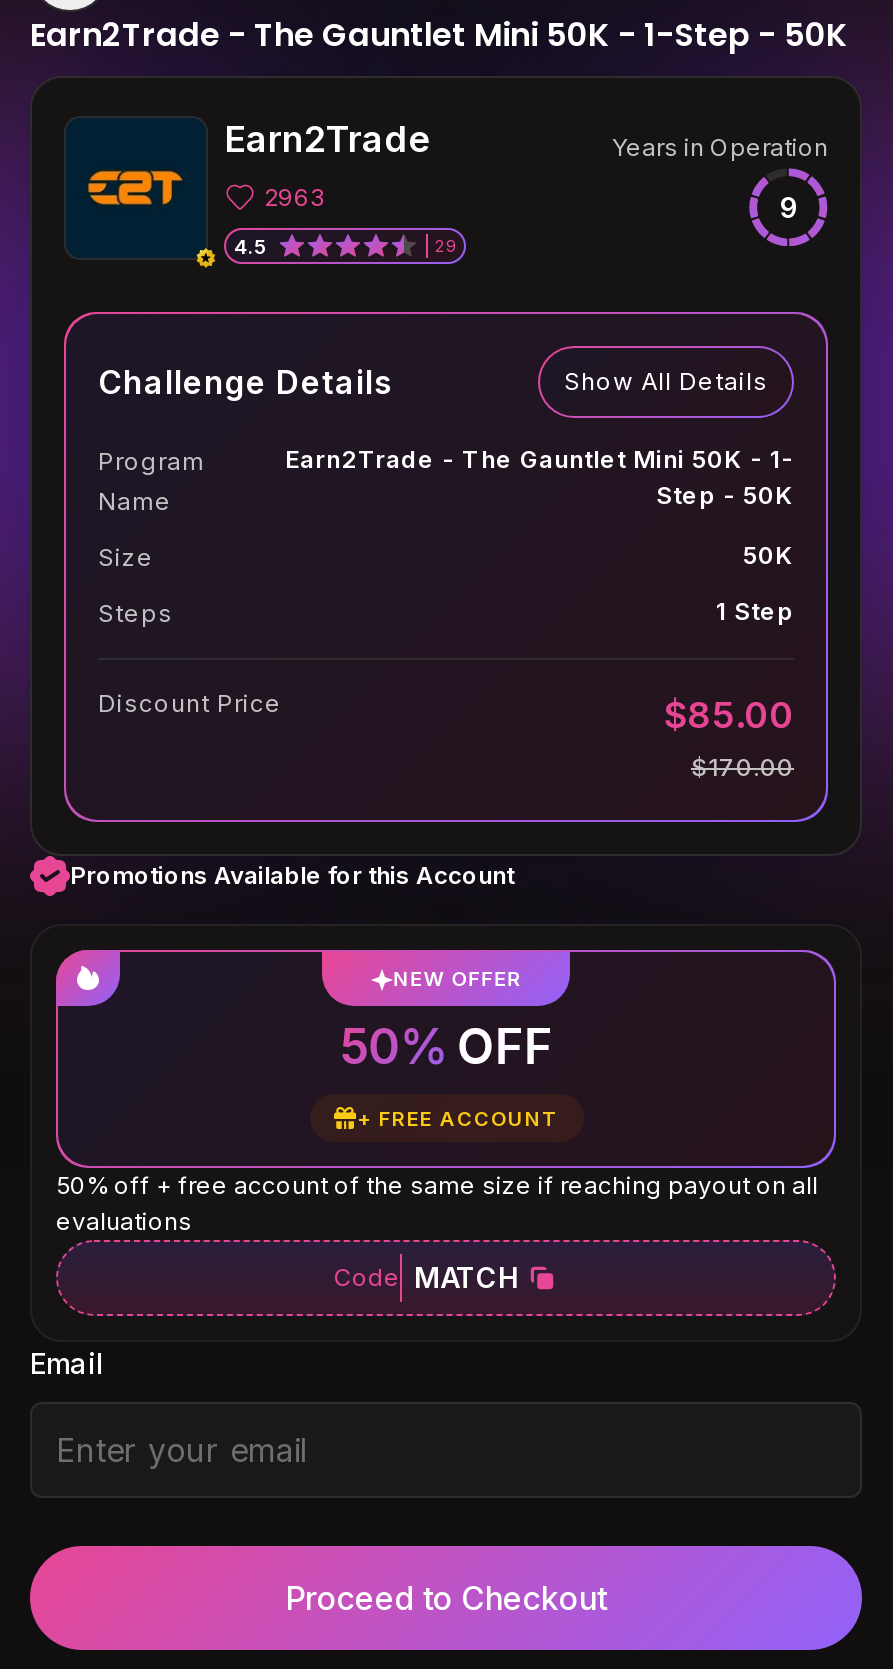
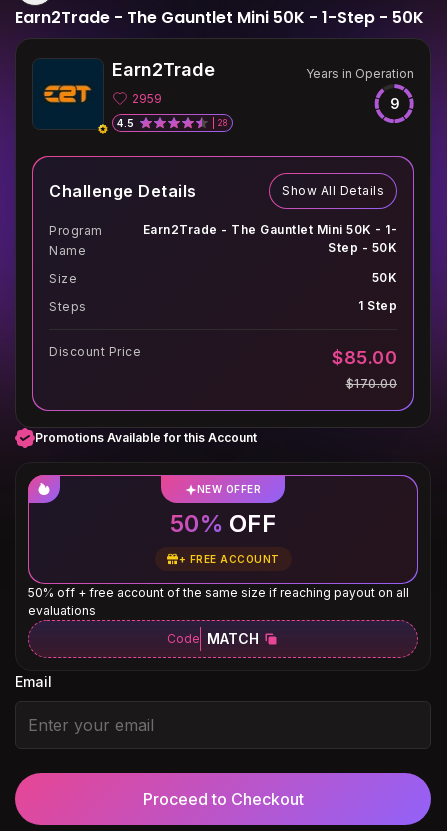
- 2963
+ 2959

- 29
+ 28
